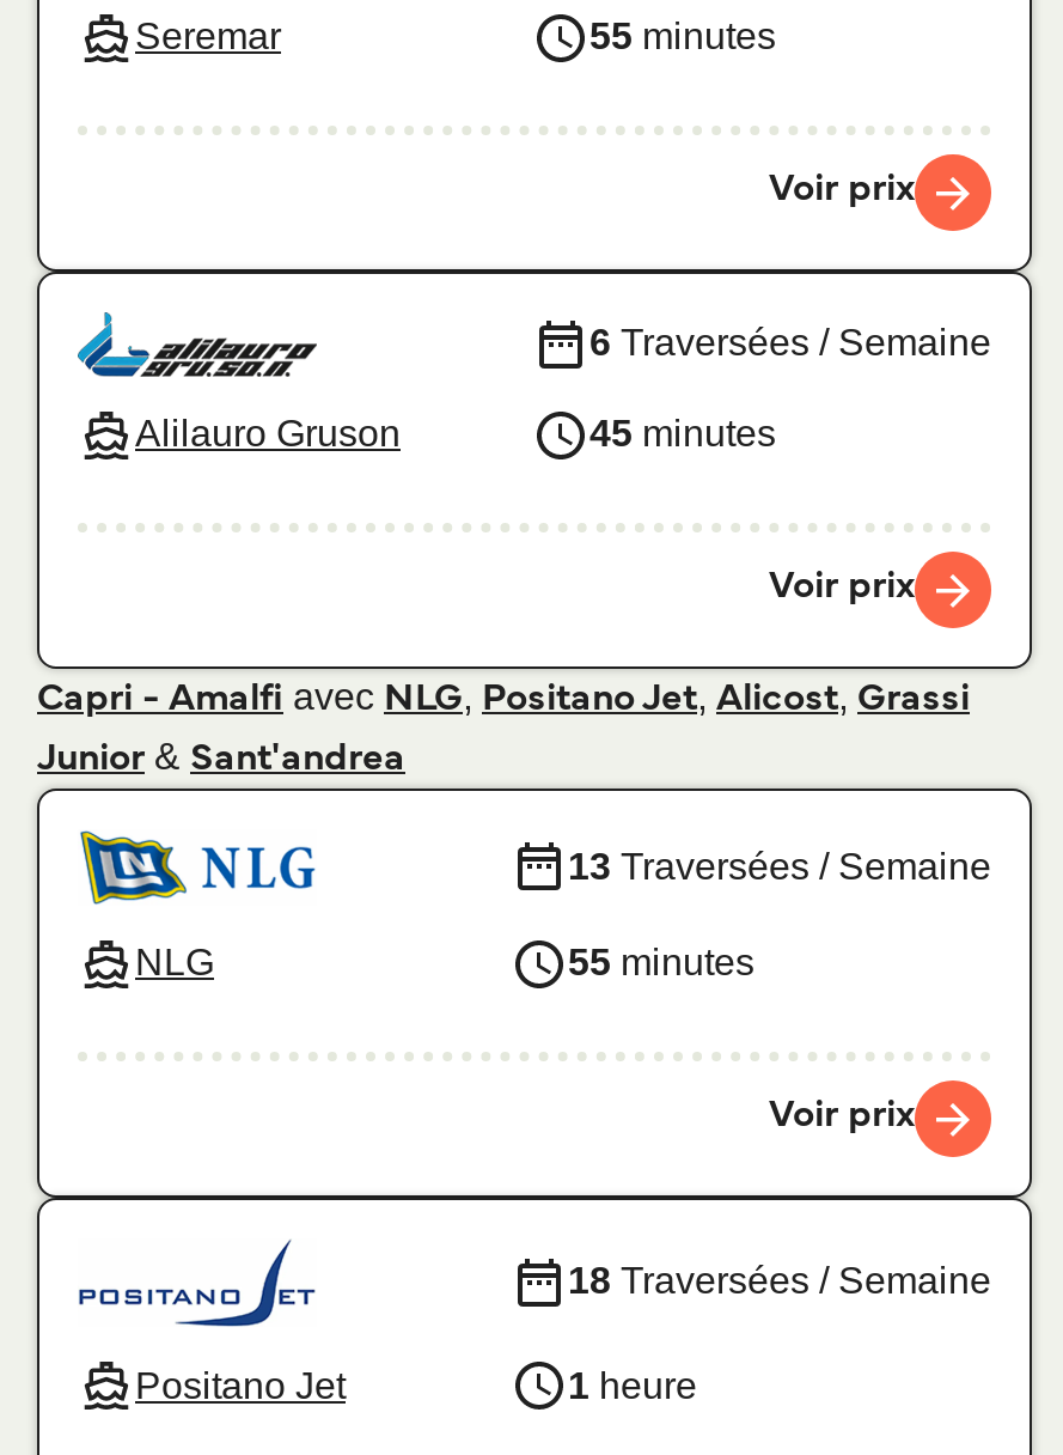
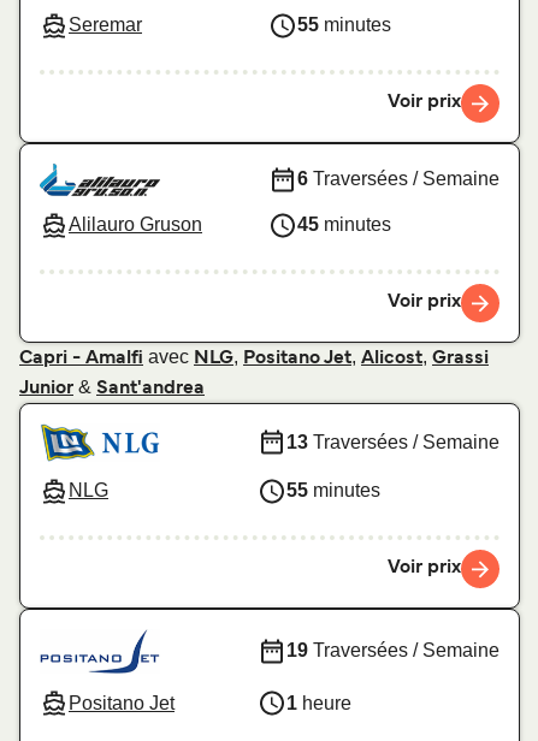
- 18 Traversées / Semaine
+ 19 Traversées / Semaine
